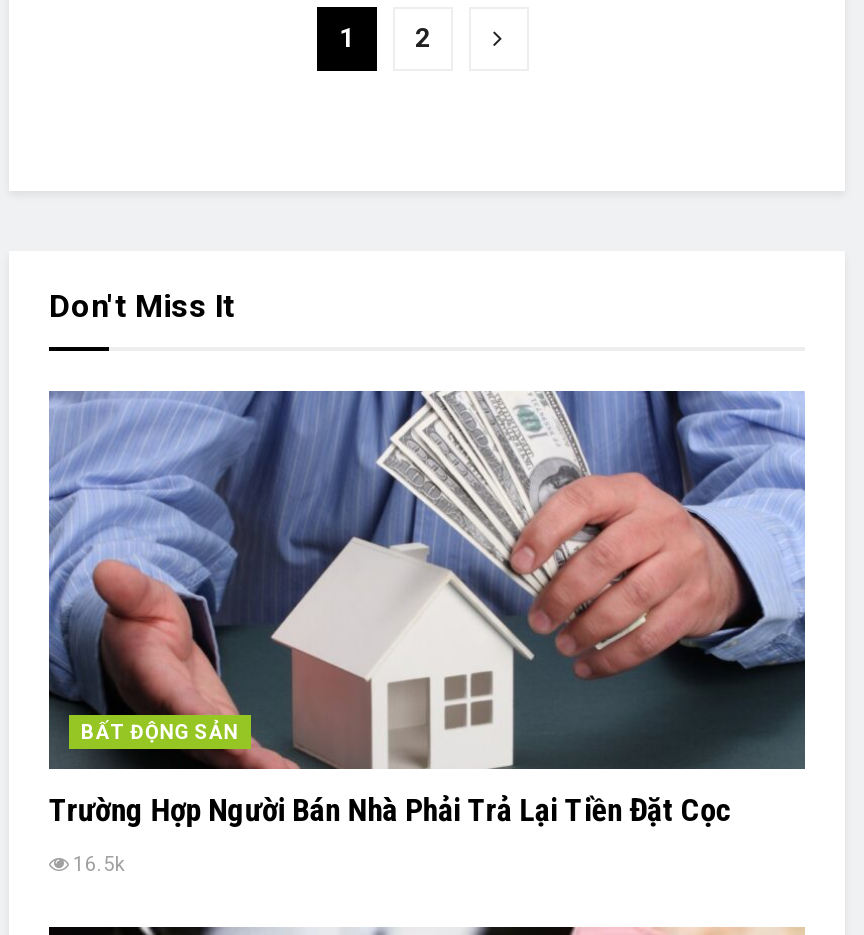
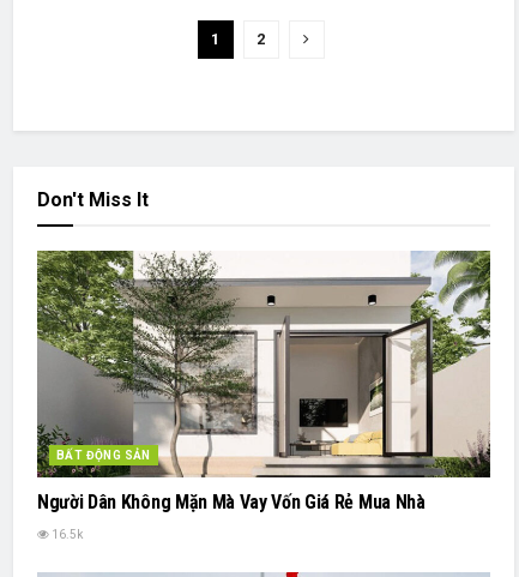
- [image]
- Trường Hợp Người Bán Nhà Phải Trả Lại Tiền Đặt Cọc
+ [image]
+ Người Dân Không Mặn Mà Vay Vốn Giá Rẻ Mua Nhà
